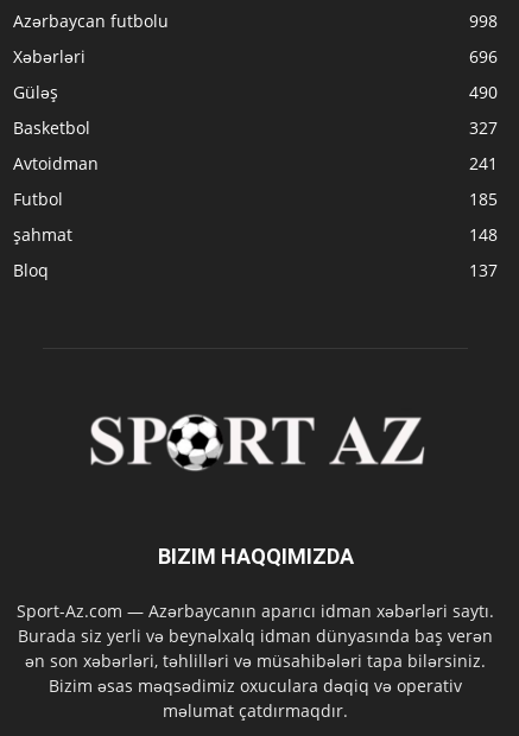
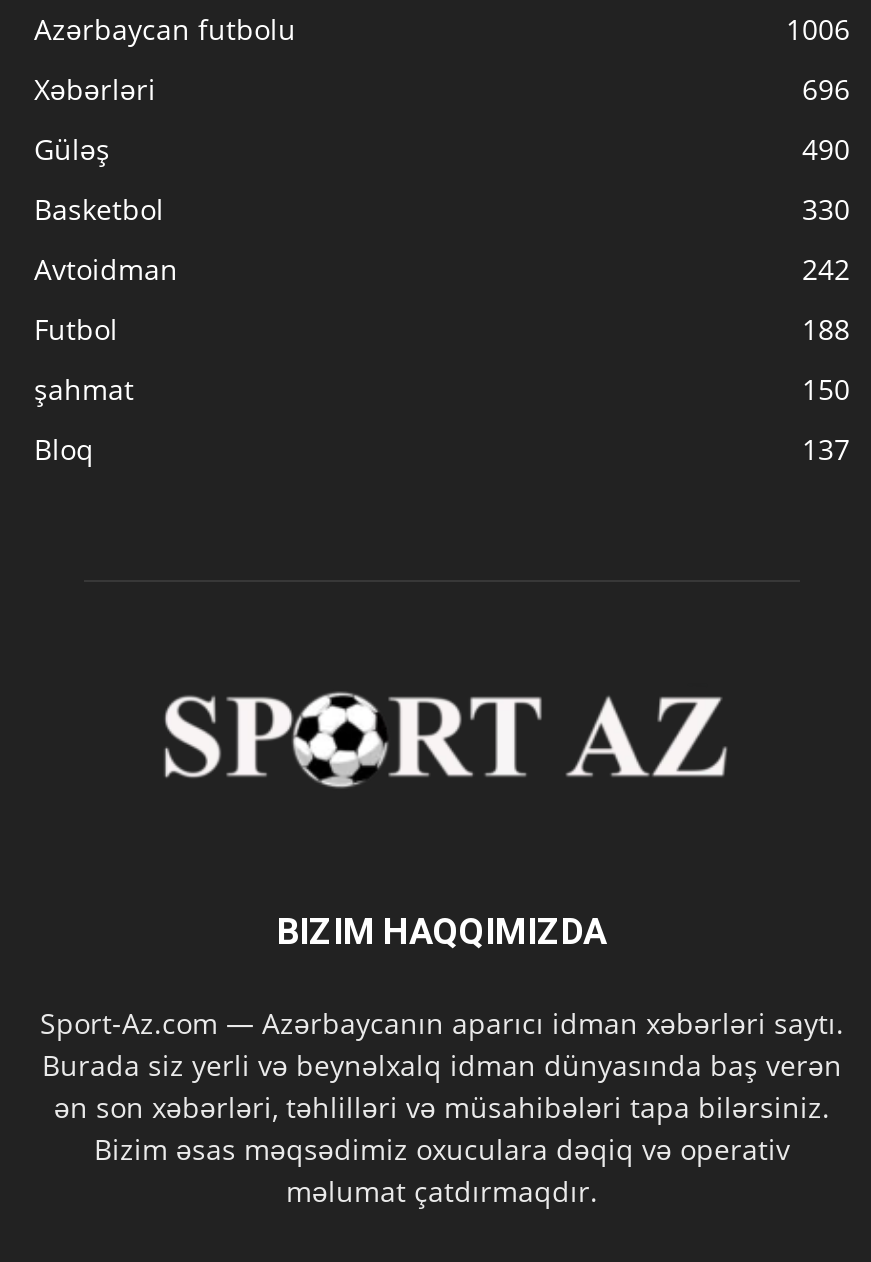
- 998
+ 1006

- 327
+ 330

- 241
+ 242

- 185
+ 188

- 148
+ 150
